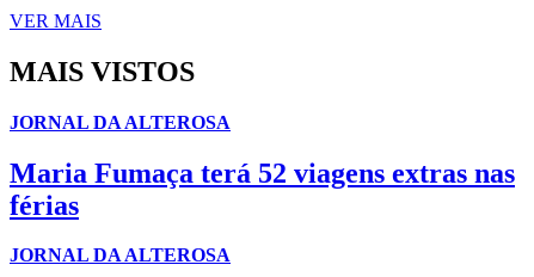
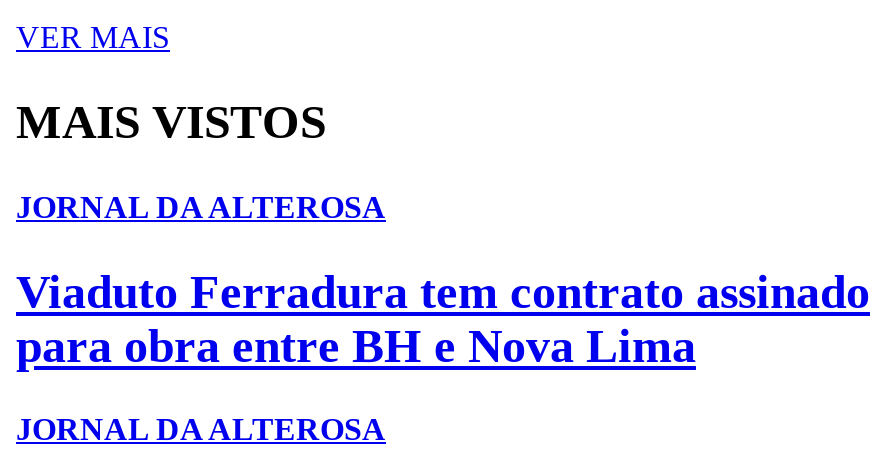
- Maria Fumaça terá 52 viagens extras nas
- férias
+ Viaduto Ferradura tem contrato assinado
+ para obra entre BH e Nova Lima
